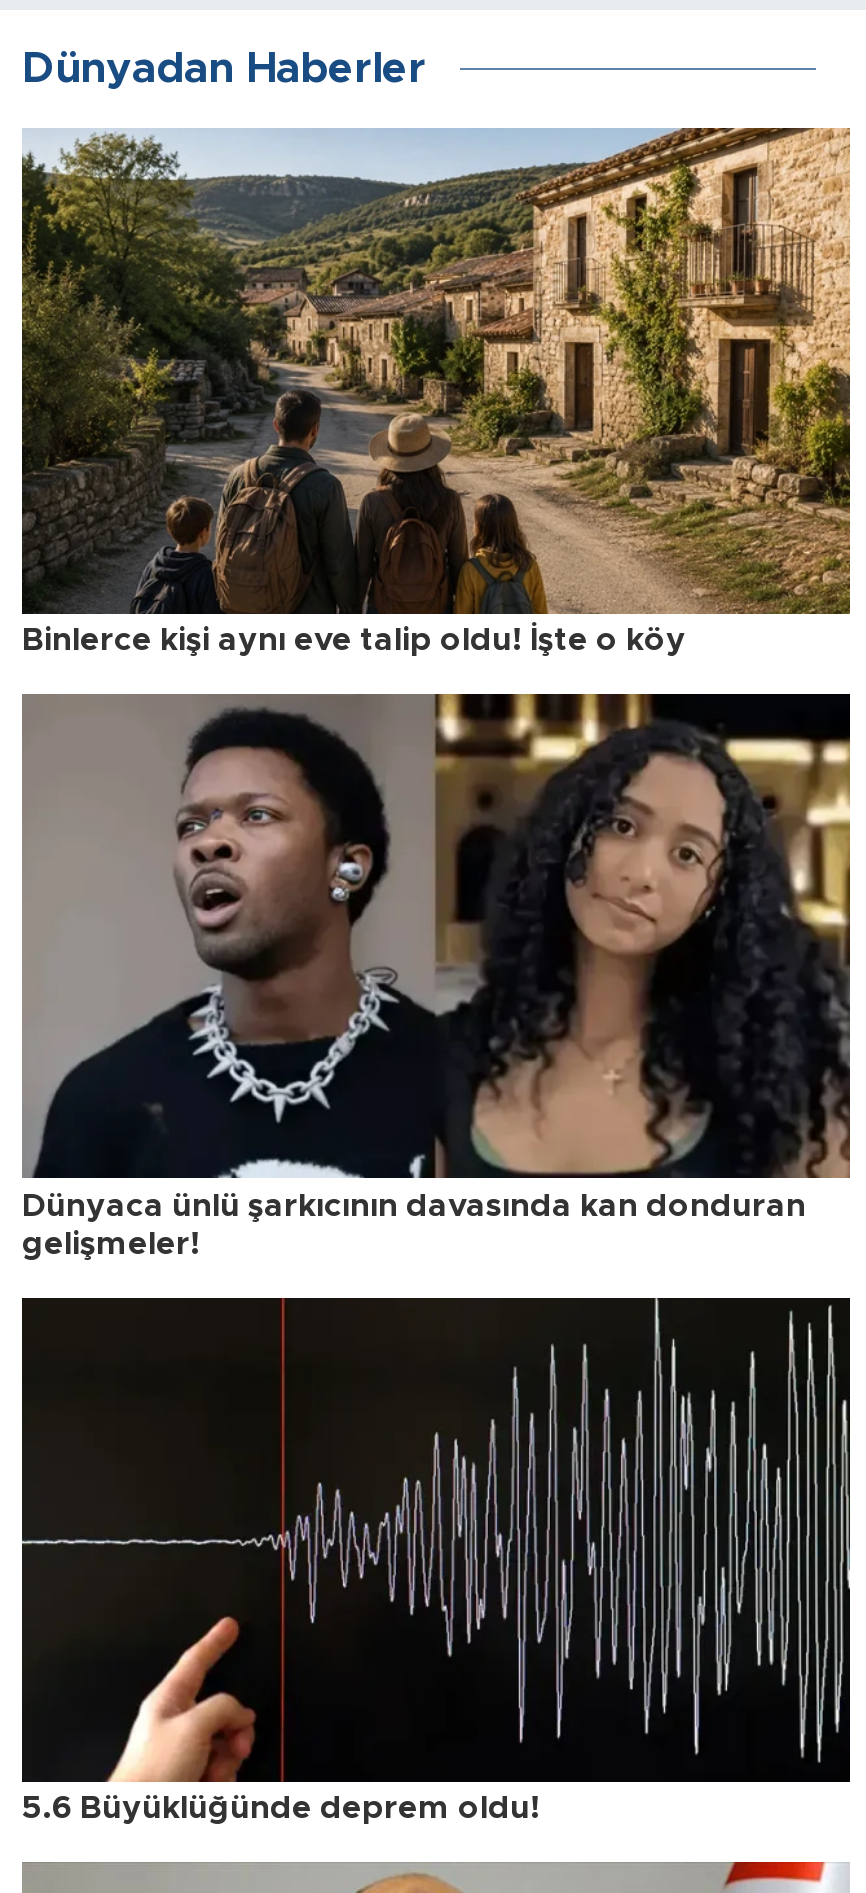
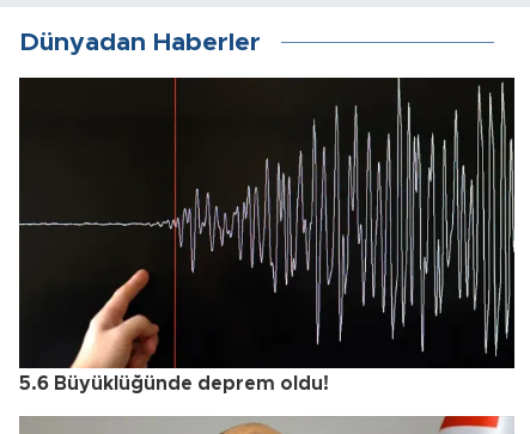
- [image]
- Binlerce kişi aynı eve talip oldu! İşte o köy

- [image]
- Dünyaca ünlü şarkıcının davasında kan donduran
- gelişmeler!
